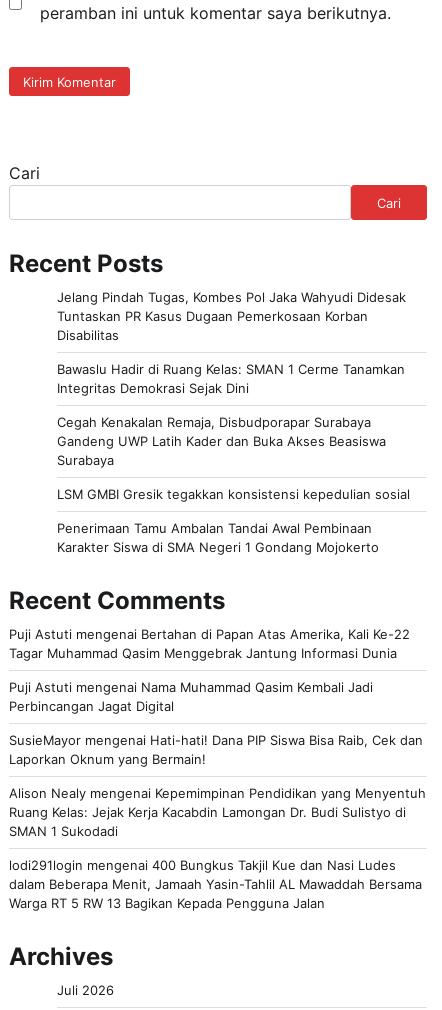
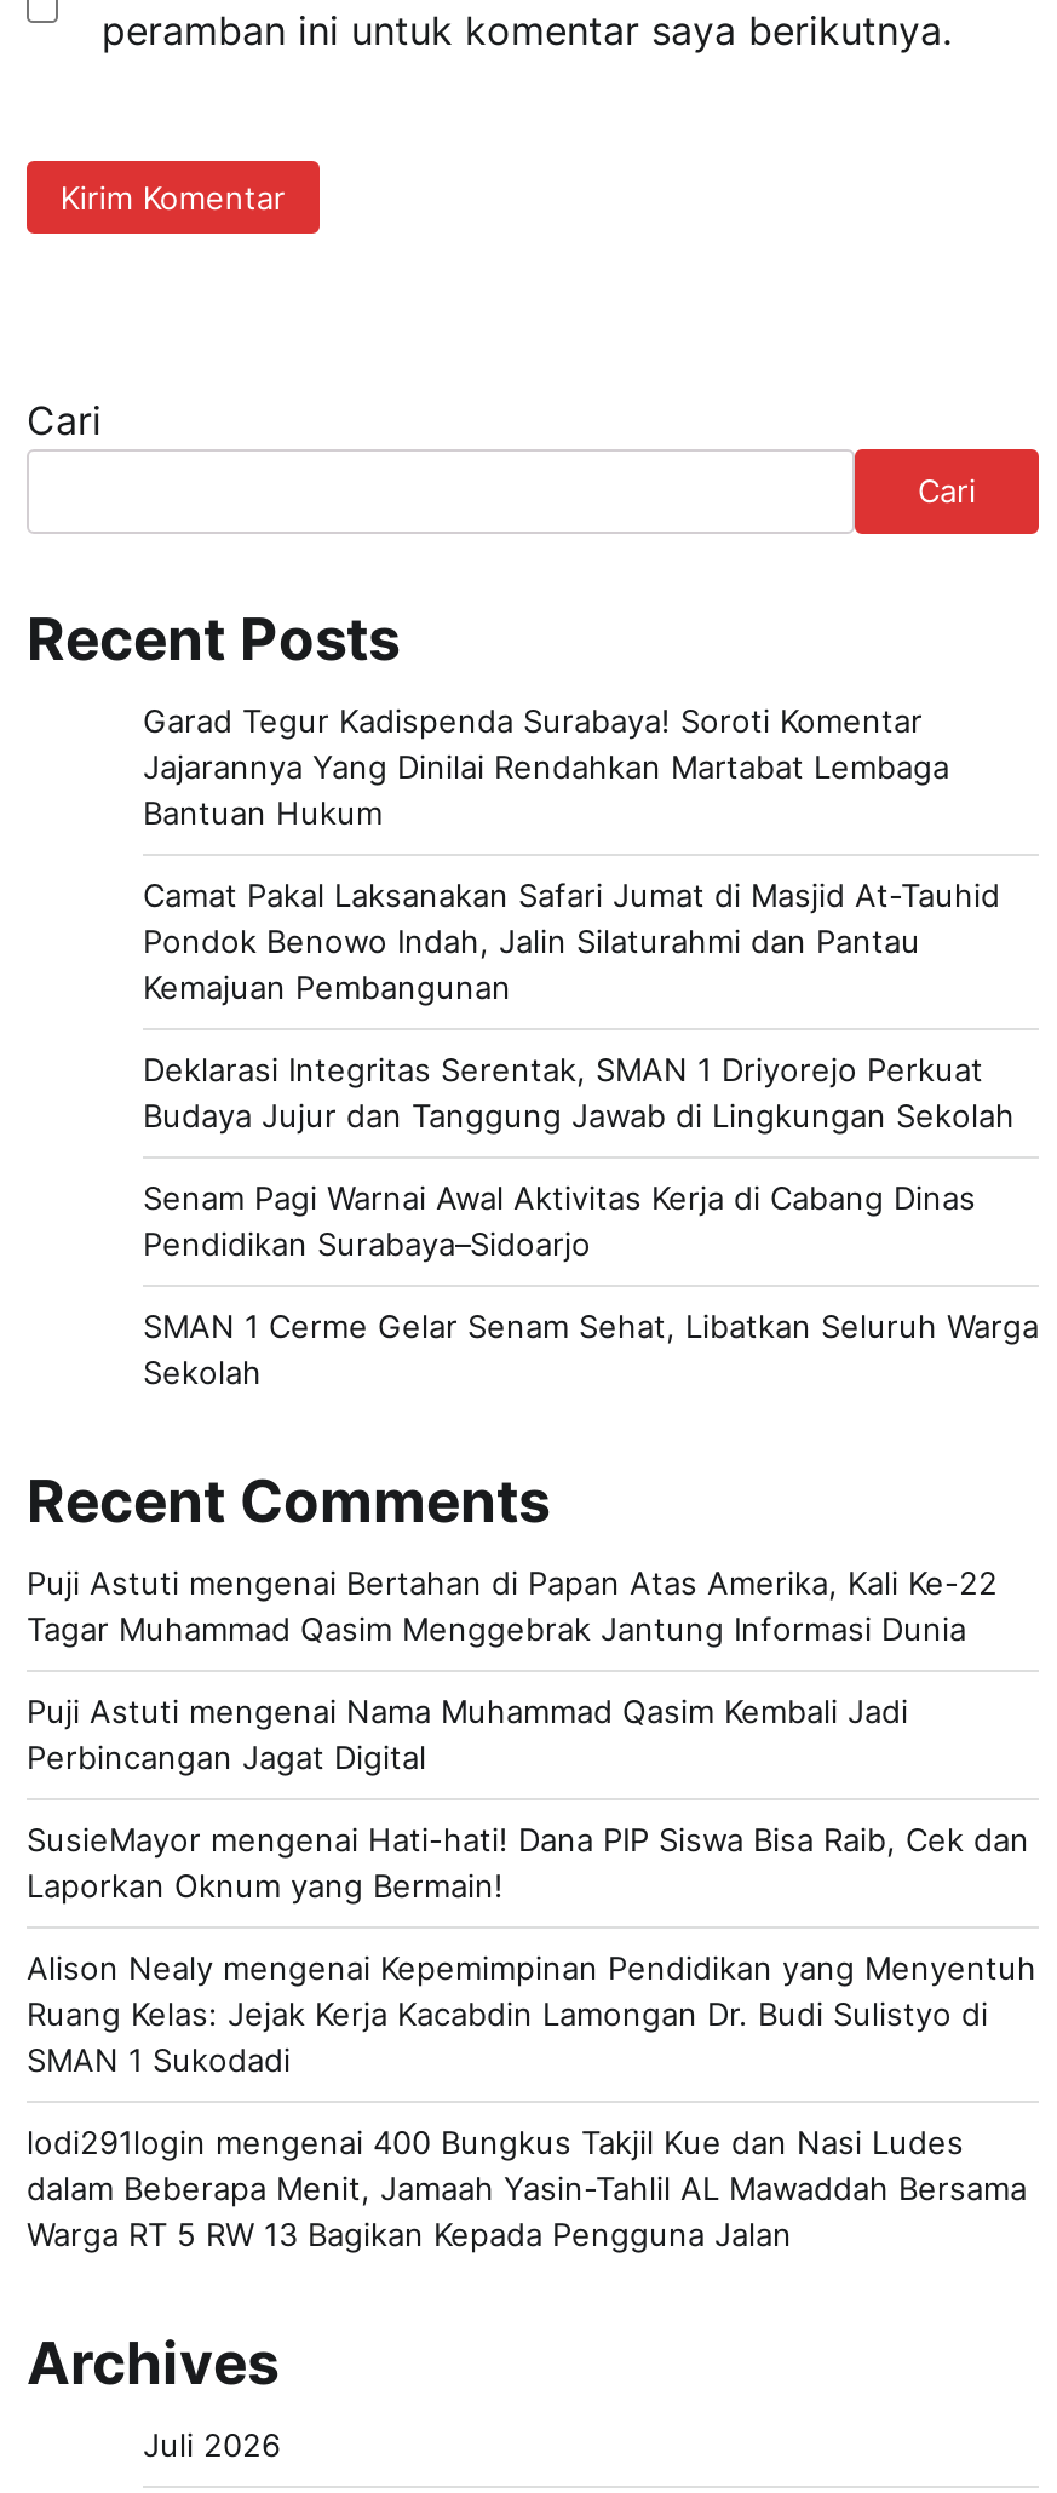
- Jelang Pindah Tugas, Kombes Pol Jaka Wahyudi Didesak
- Tuntaskan PR Kasus Dugaan Pemerkosaan Korban
- Disabilitas
+ Garad Tegur Kadispenda Surabaya! Soroti Komentar
+ Jajarannya Yang Dinilai Rendahkan Martabat Lembaga
+ Bantuan Hukum

- Bawaslu Hadir di Ruang Kelas: SMAN 1 Cerme Tanamkan
- Integritas Demokrasi Sejak Dini
+ Camat Pakal Laksanakan Safari Jumat di Masjid At-Tauhid
+ Pondok Benowo Indah, Jalin Silaturahmi dan Pantau
+ Kemajuan Pembangunan

- Cegah Kenakalan Remaja, Disbudporapar Surabaya
- Gandeng UWP Latih Kader dan Buka Akses Beasiswa
- Surabaya
+ Deklarasi Integritas Serentak, SMAN 1 Driyorejo Perkuat
+ Budaya Jujur dan Tanggung Jawab di Lingkungan Sekolah

- LSM GMBI Gresik tegakkan konsistensi kepedulian sosial
+ Senam Pagi Warnai Awal Aktivitas Kerja di Cabang Dinas
+ Pendidikan Surabaya–Sidoarjo

- Penerimaan Tamu Ambalan Tandai Awal Pembinaan
- Karakter Siswa di SMA Negeri 1 Gondang Mojokerto
+ SMAN 1 Cerme Gelar Senam Sehat, Libatkan Seluruh Warga
+ Sekolah
